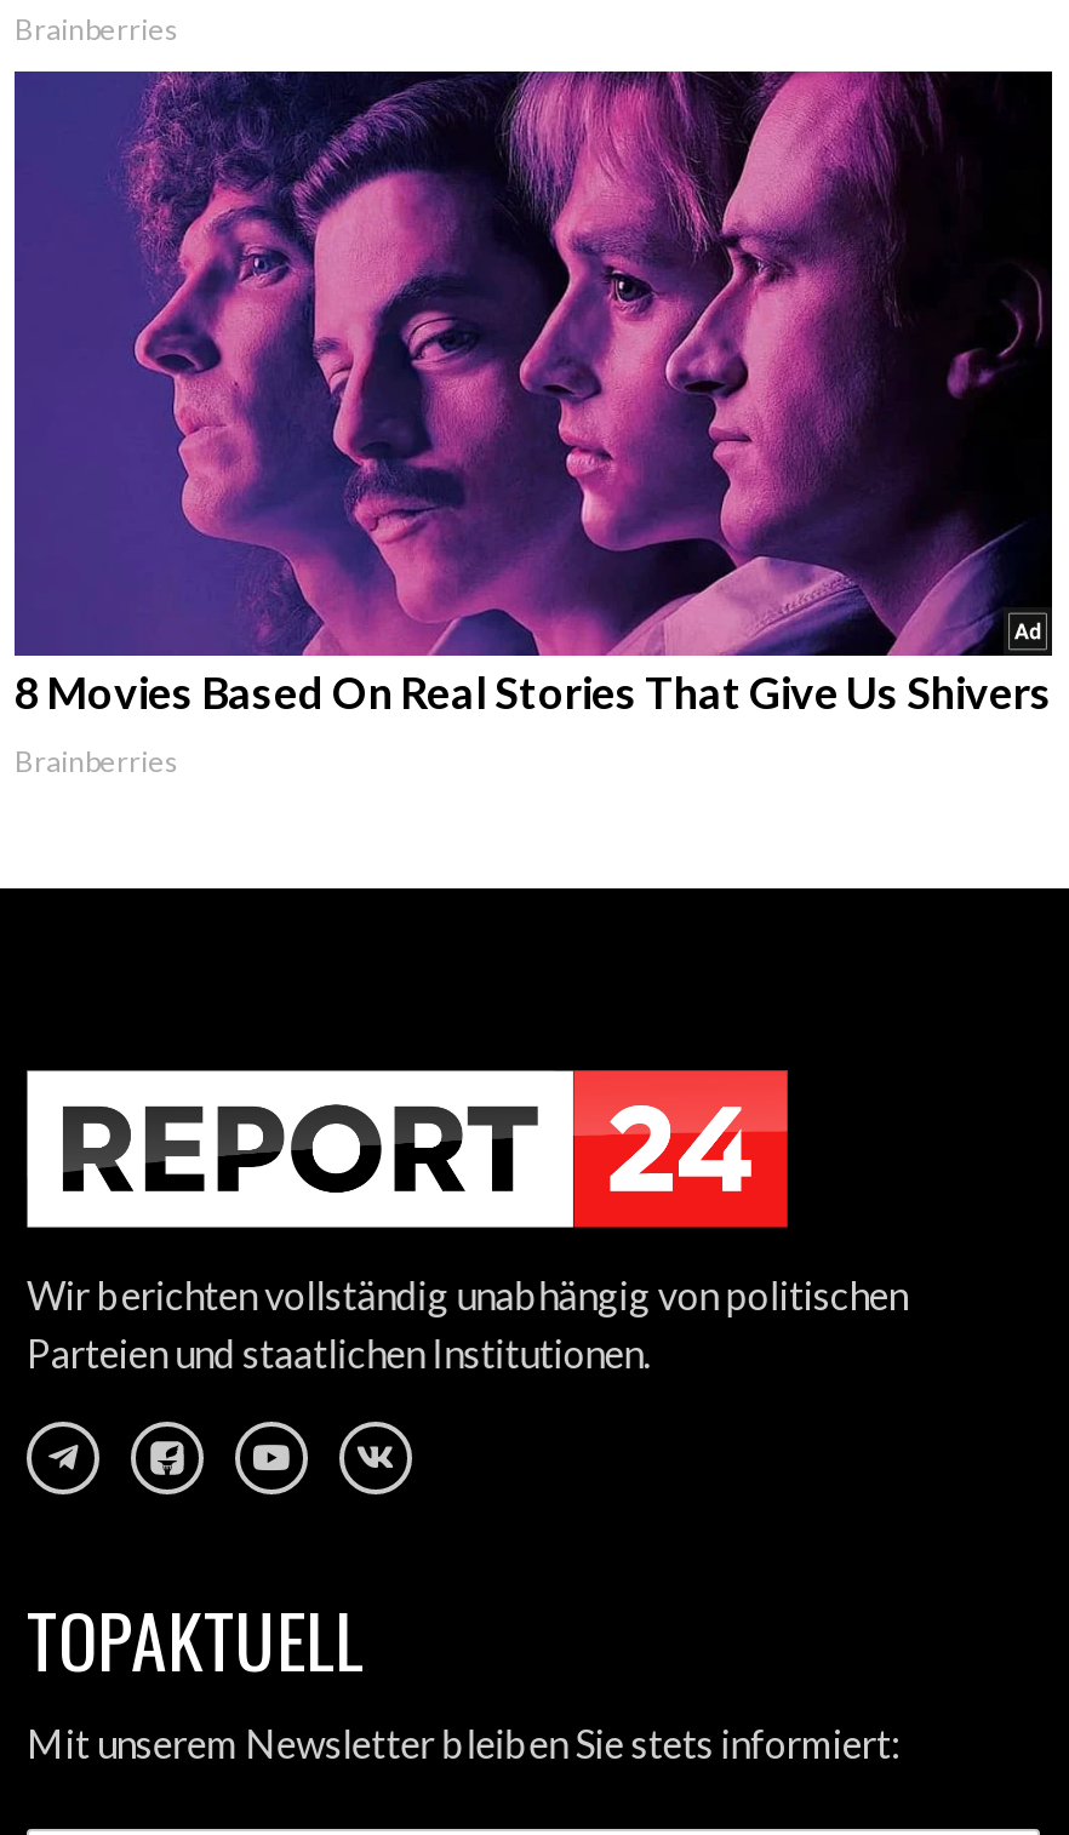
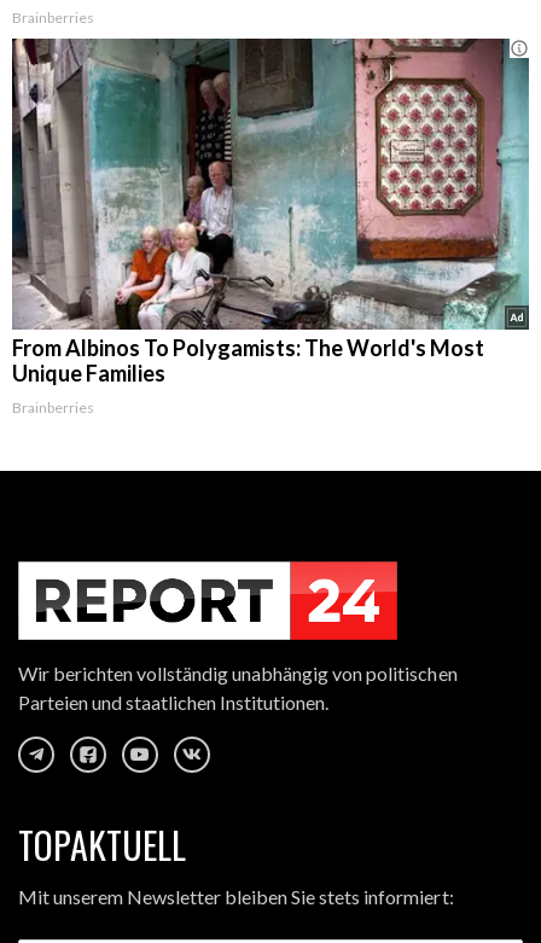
- [image]
- 8 Movies Based On Real Stories That Give Us Shivers
+ [image]
+ From Albinos To Polygamists: The World's Most
+ Unique Families
